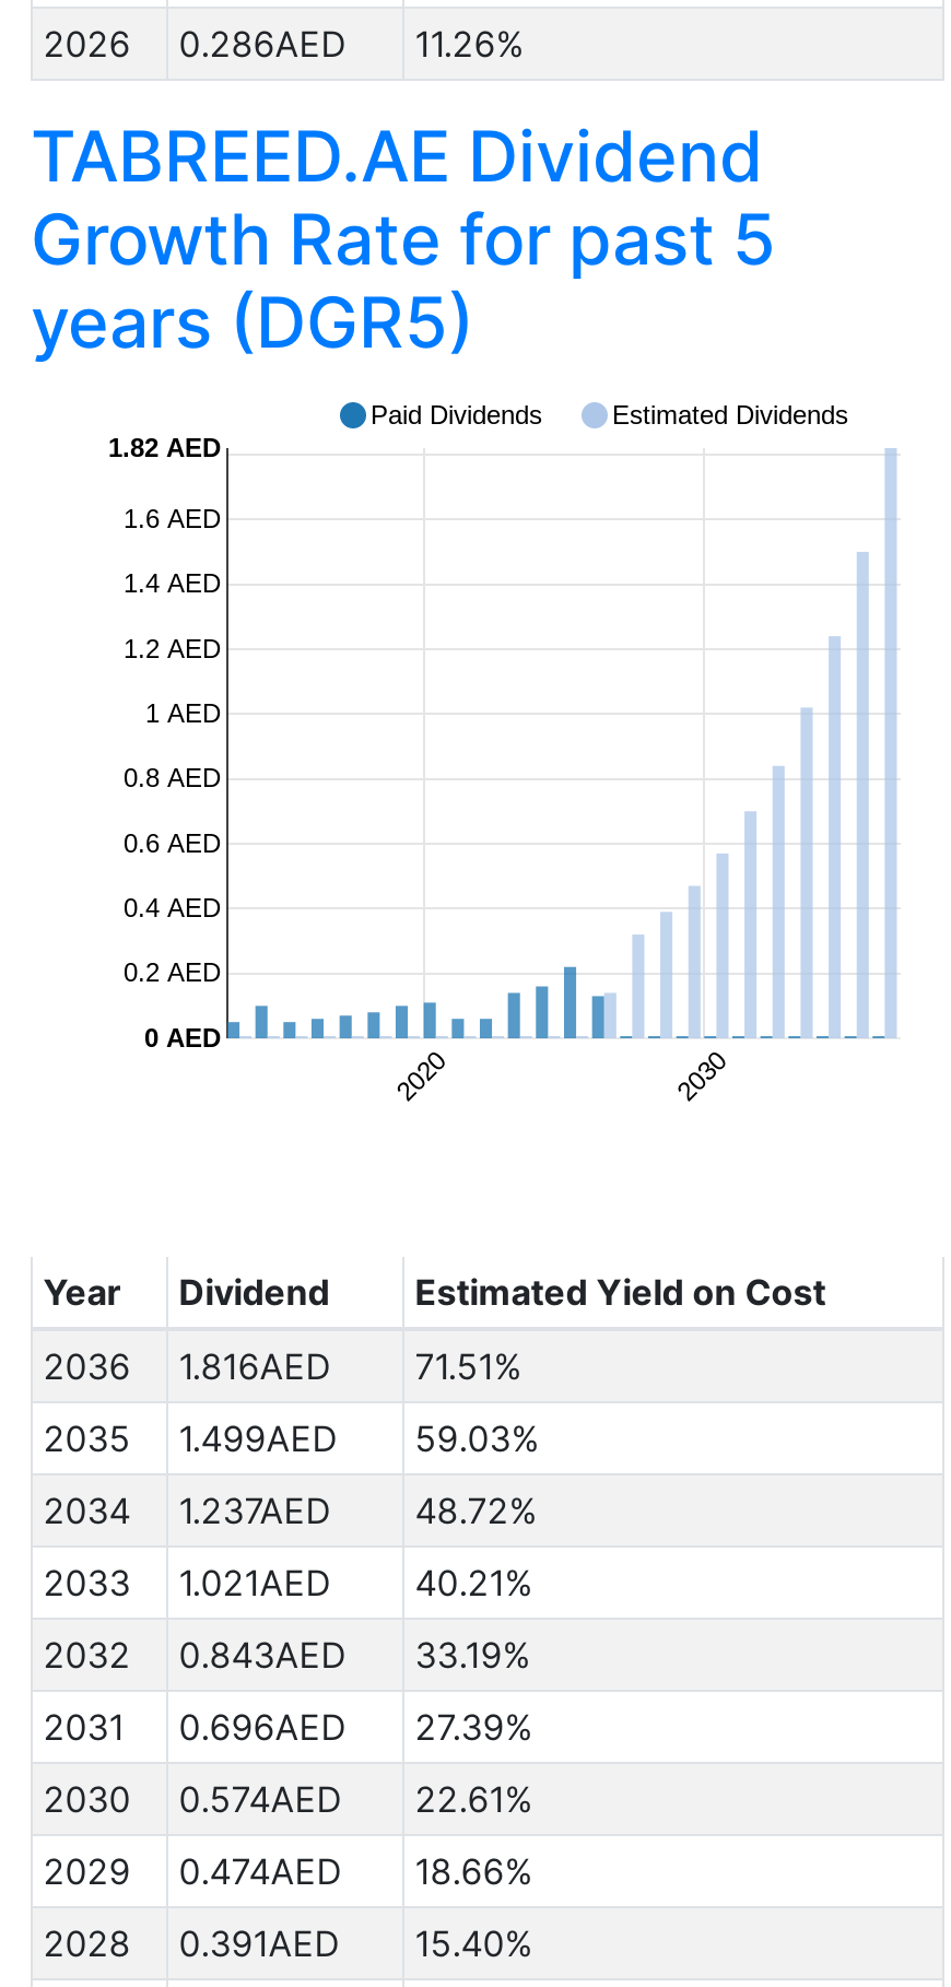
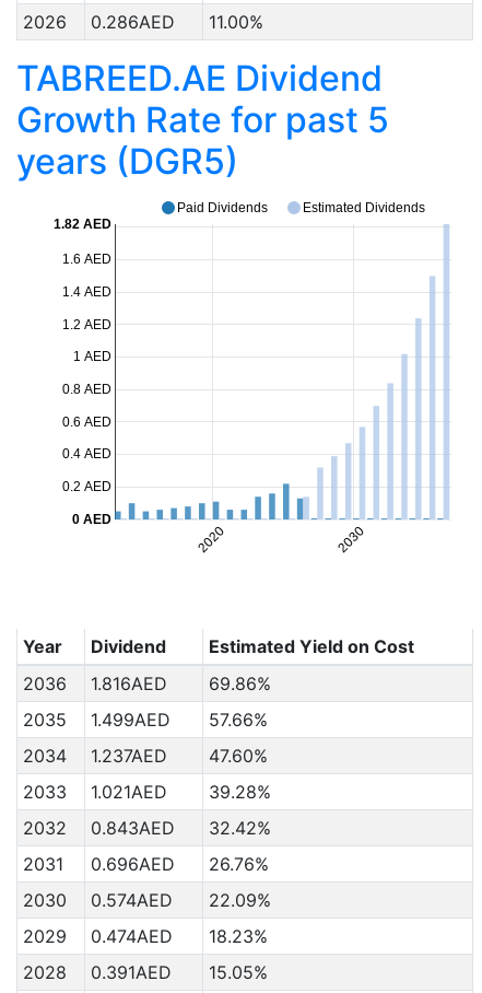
- 2026 0.286AED 11.26%
+ 2026 0.286AED 11.00%

- 2036 1.816AED 71.51%
+ 2036 1.816AED 69.86%

- 2035 1.499AED 59.03%
+ 2035 1.499AED 57.66%

- 2034 1.237AED 48.72%
+ 2034 1.237AED 47.60%

- 2033 1.021AED 40.21%
+ 2033 1.021AED 39.28%

- 2032 0.843AED 33.19%
+ 2032 0.843AED 32.42%

- 2031 0.696AED 27.39%
+ 2031 0.696AED 26.76%

- 2030 0.574AED 22.61%
+ 2030 0.574AED 22.09%

- 2029 0.474AED 18.66%
+ 2029 0.474AED 18.23%

- 2028 0.391AED 15.40%
+ 2028 0.391AED 15.05%
